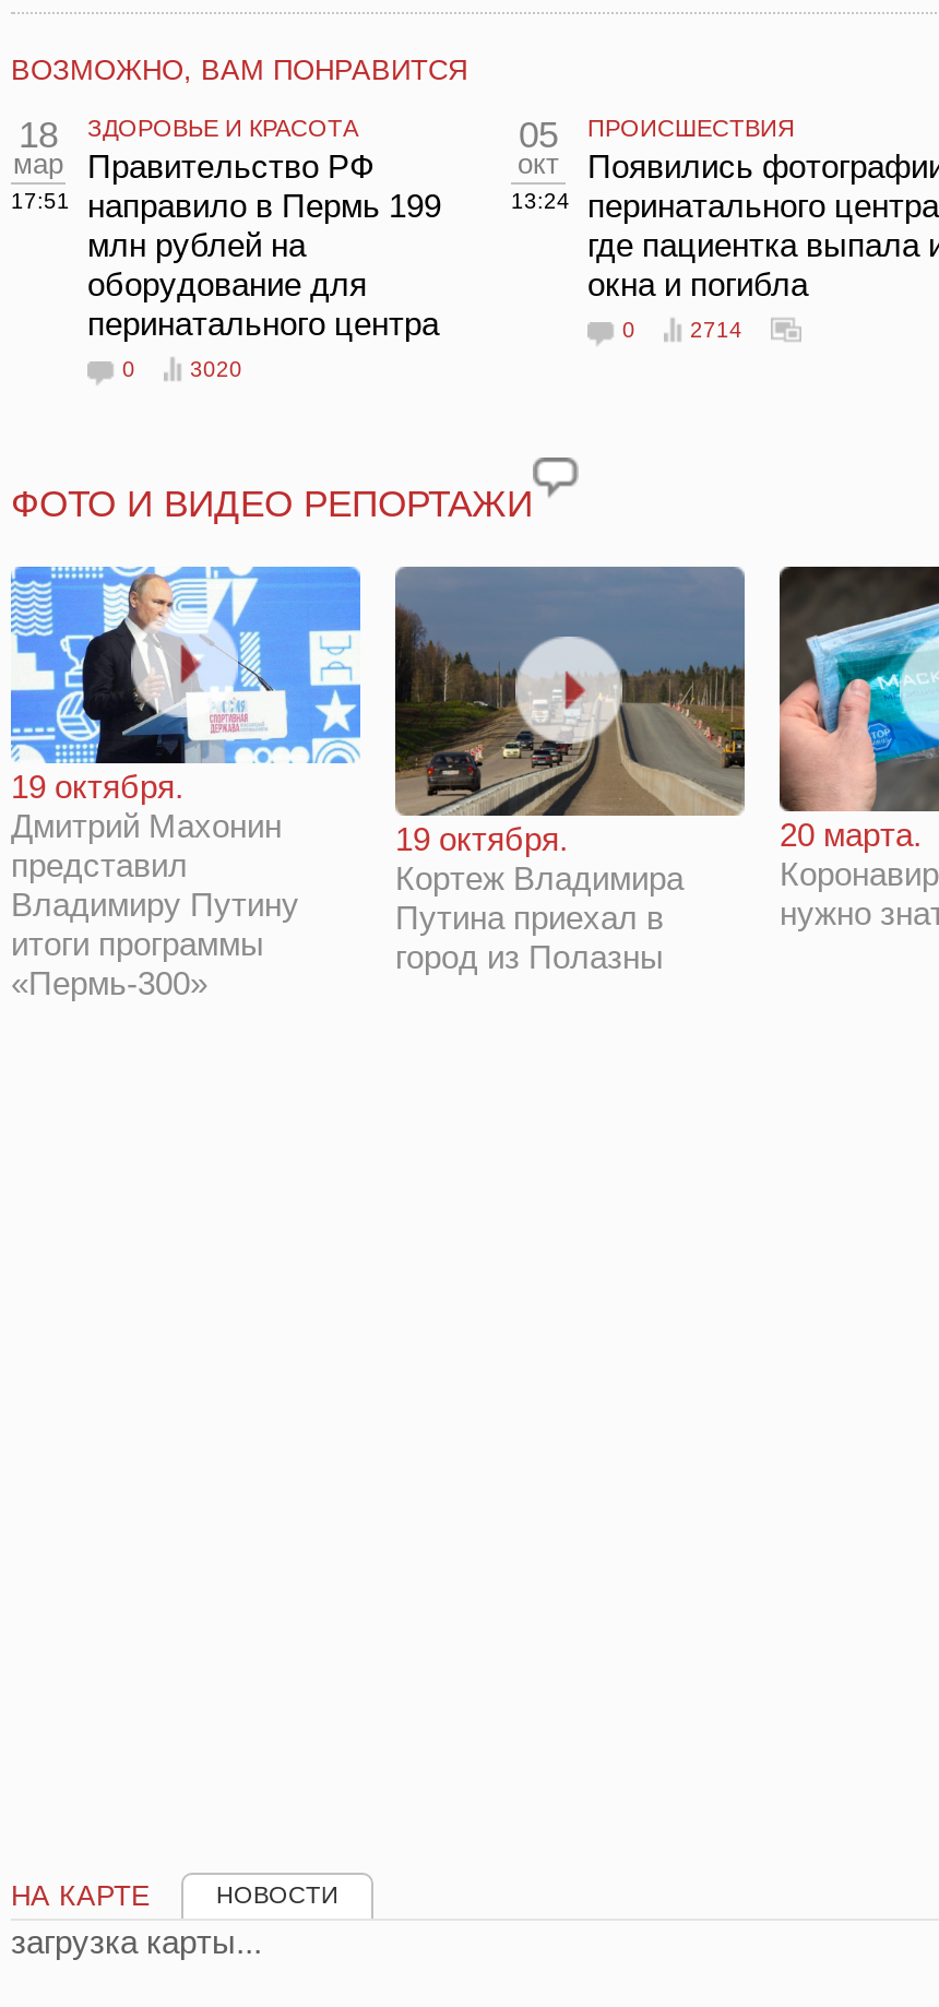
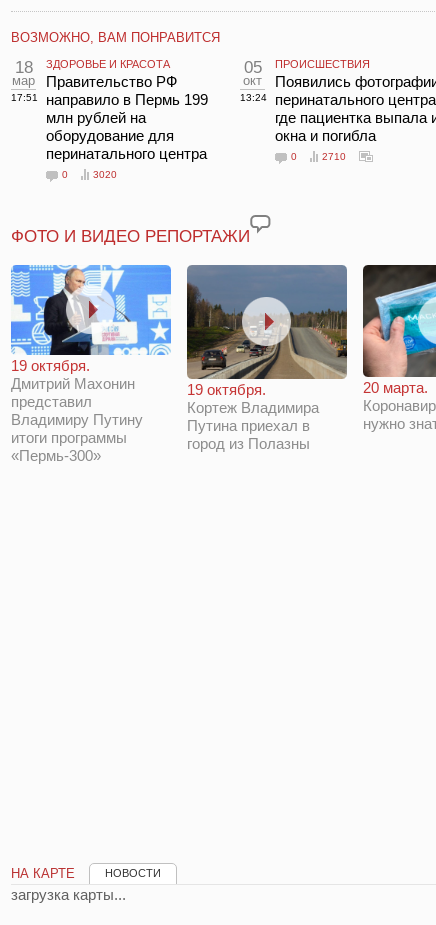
- 2714
+ 2710
